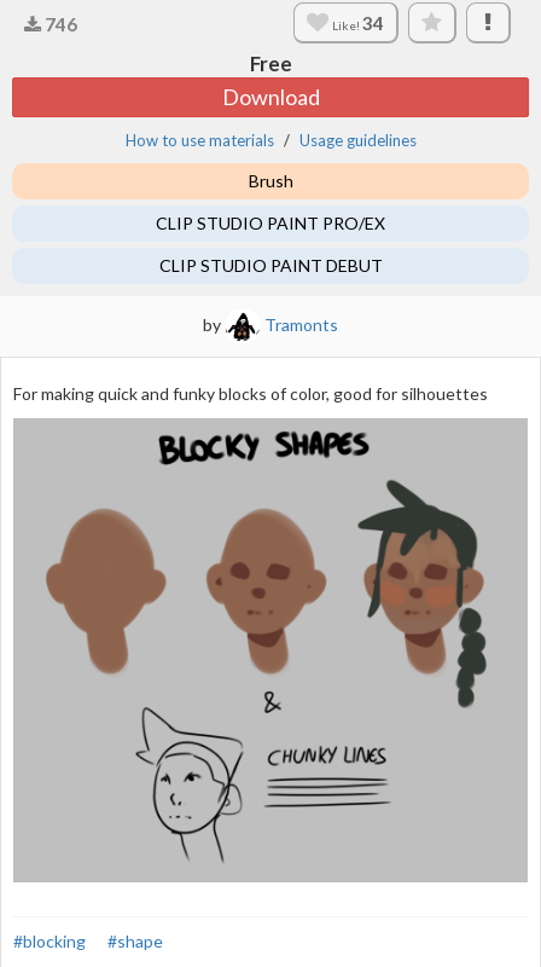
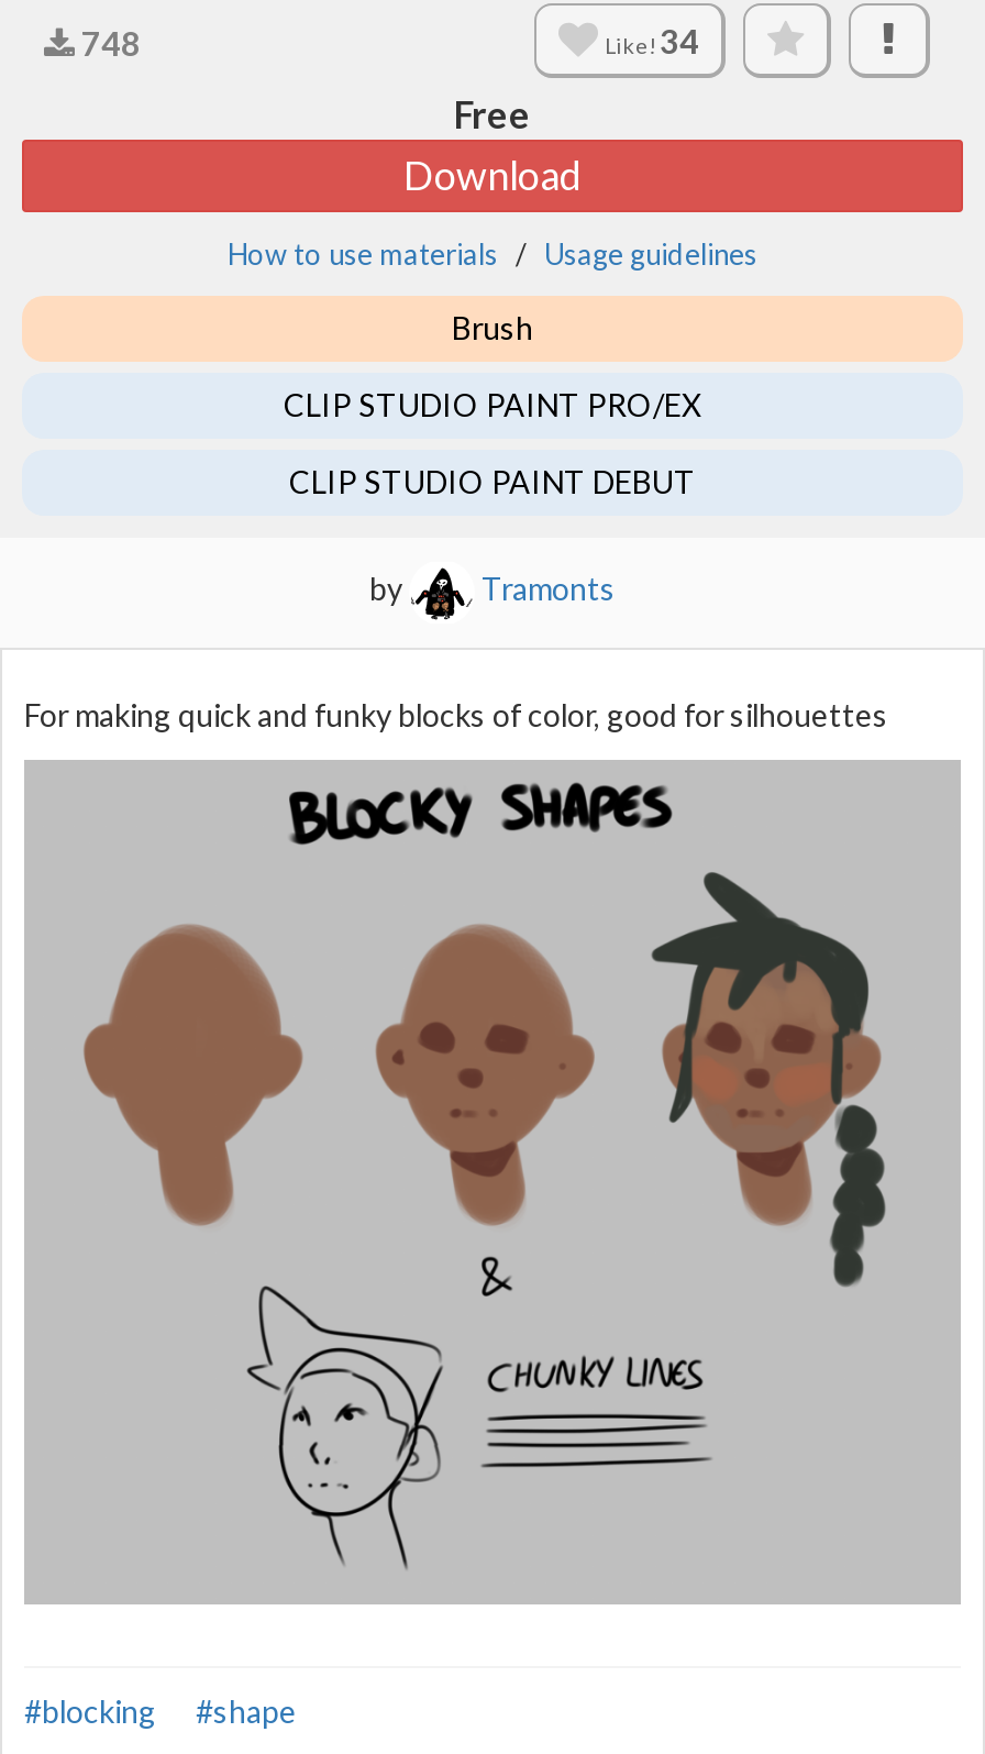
- 746
+ 748
